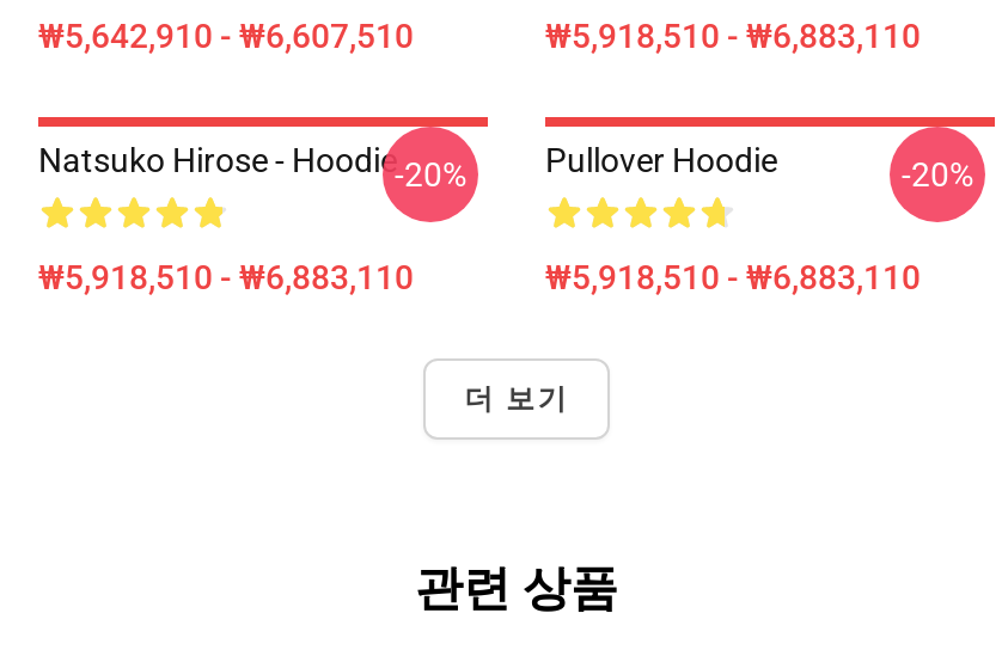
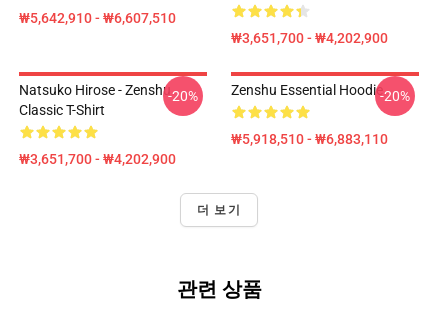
- ₩5,918,510 - ₩6,883,110
+ ₩3,651,700 - ₩4,202,900

- Natsuko Hirose - Hoodie
+ Natsuko Hirose - Zenshu
+ Classic T-Shirt

- Pullover Hoodie
+ Zenshu Essential Hoodie

- ₩5,918,510 - ₩6,883,110
+ ₩3,651,700 - ₩4,202,900
